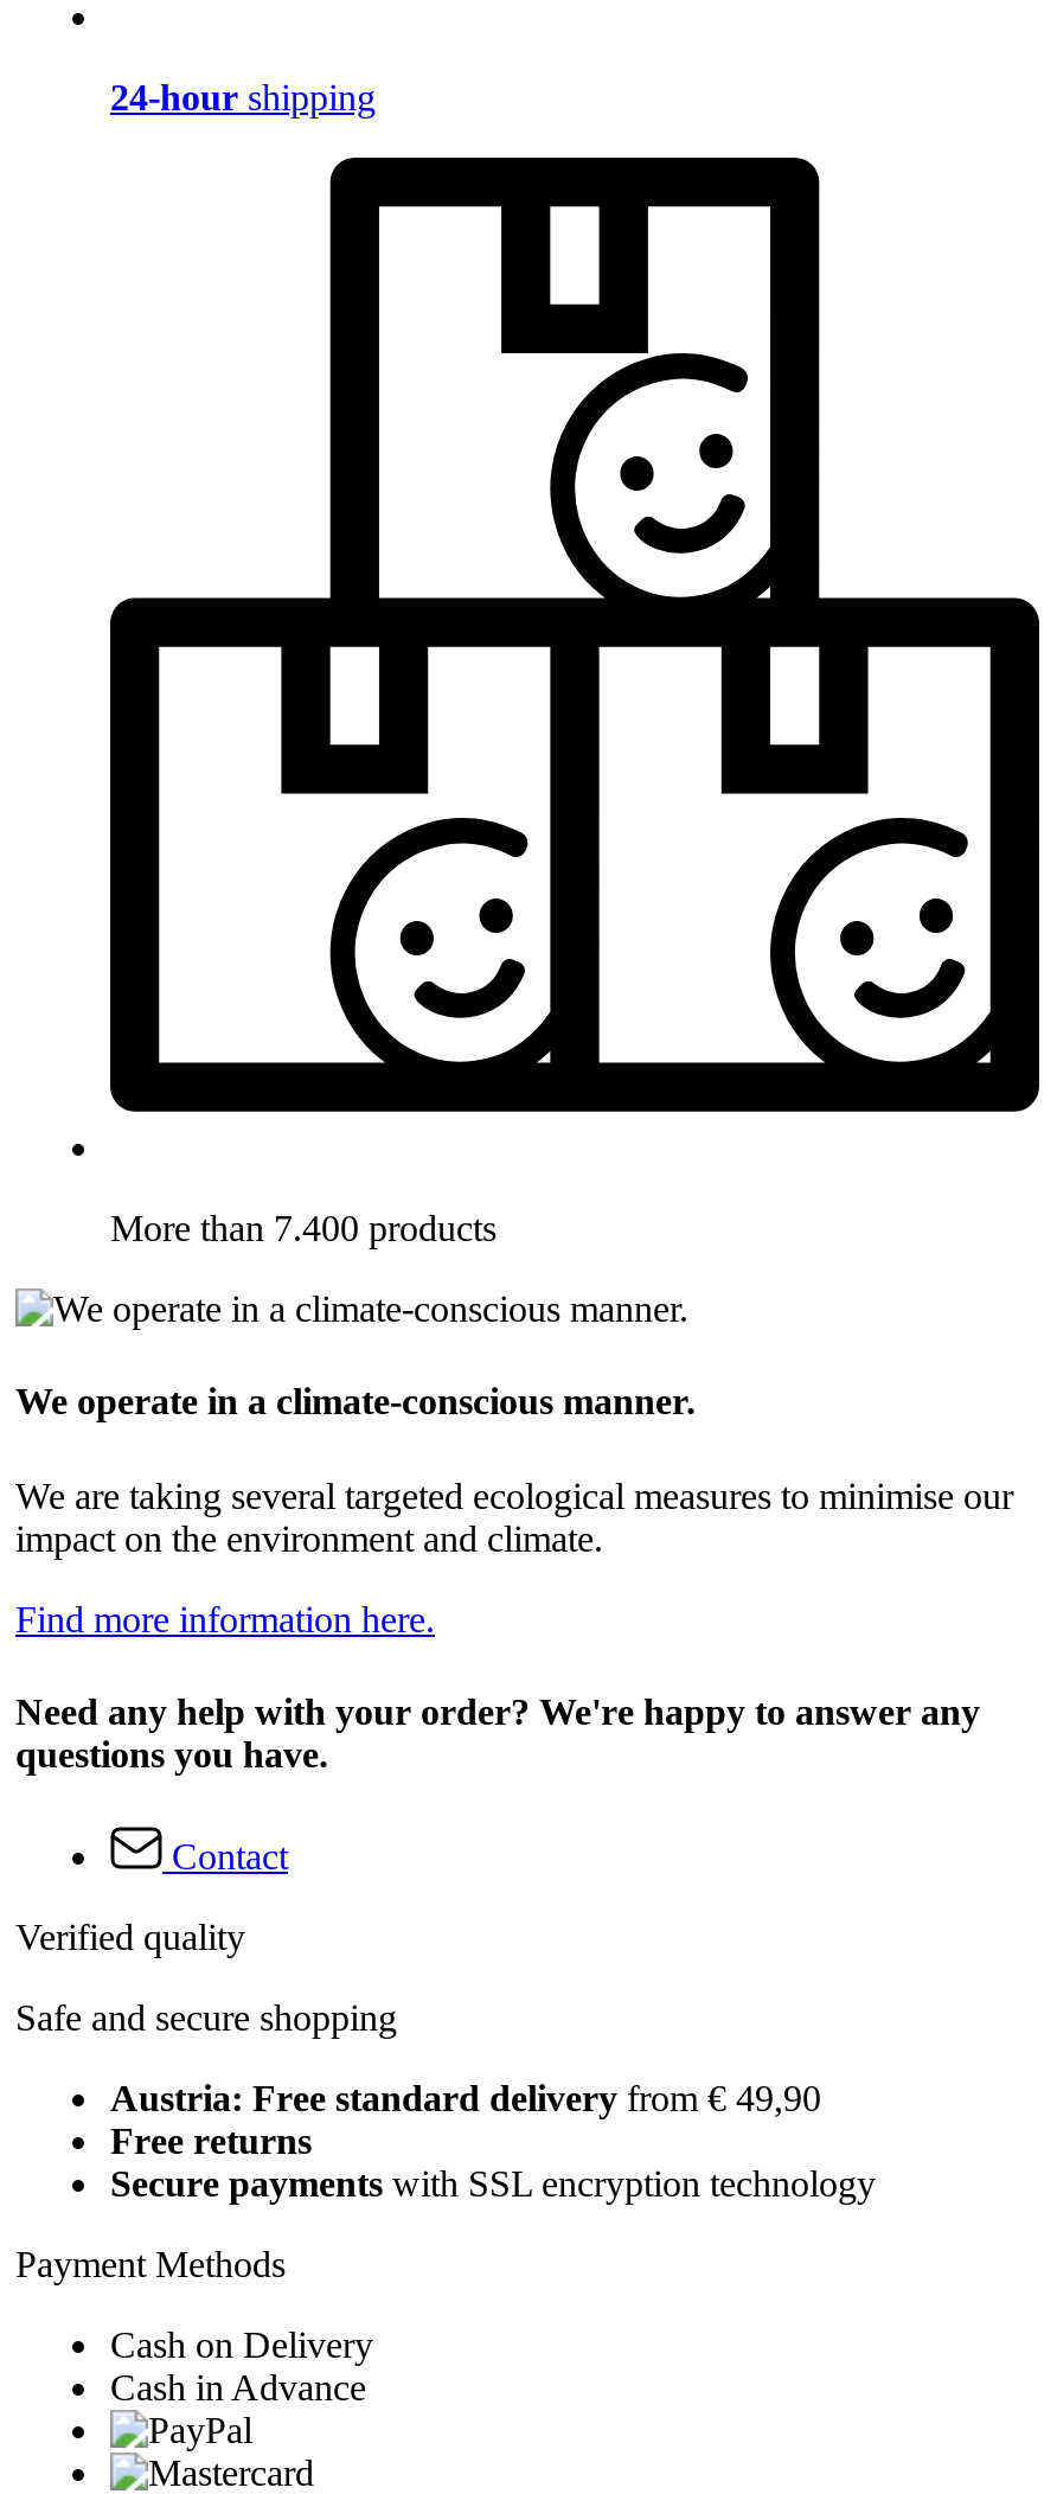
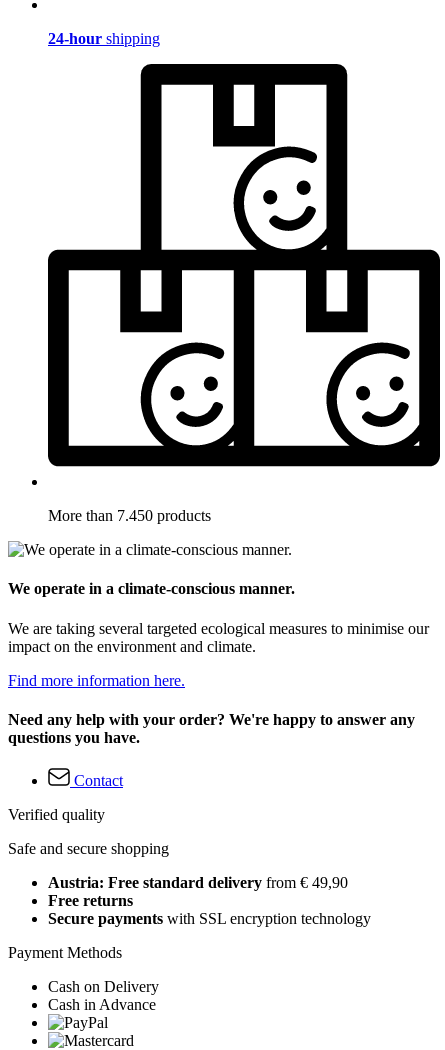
- More than 7.400 products
+ More than 7.450 products
